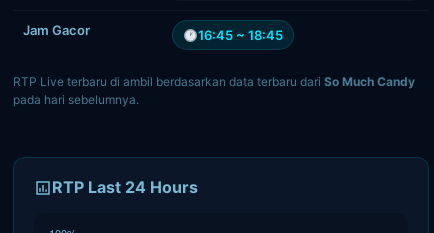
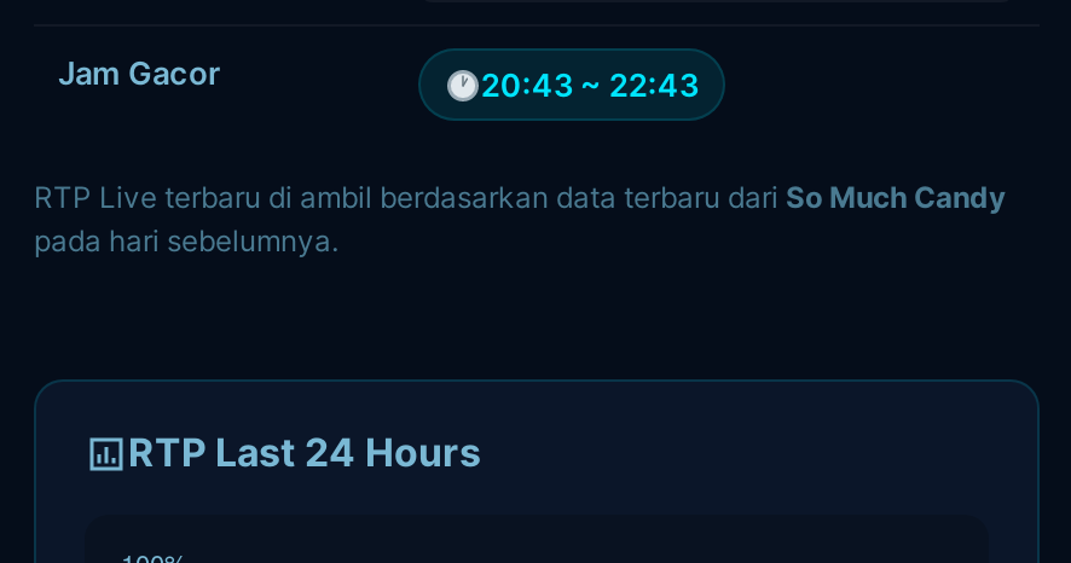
- 16:45 ~ 18:45
+ 20:43 ~ 22:43
